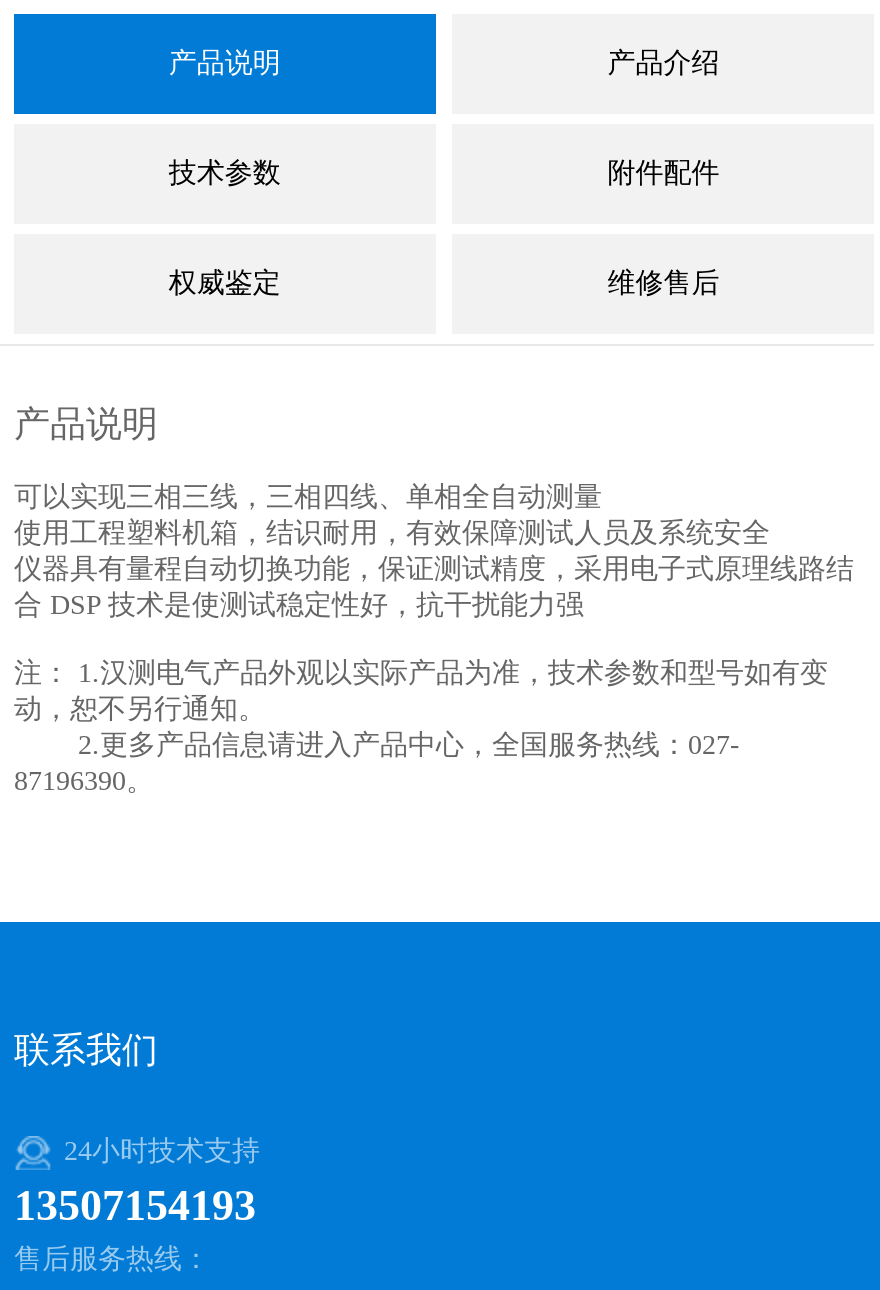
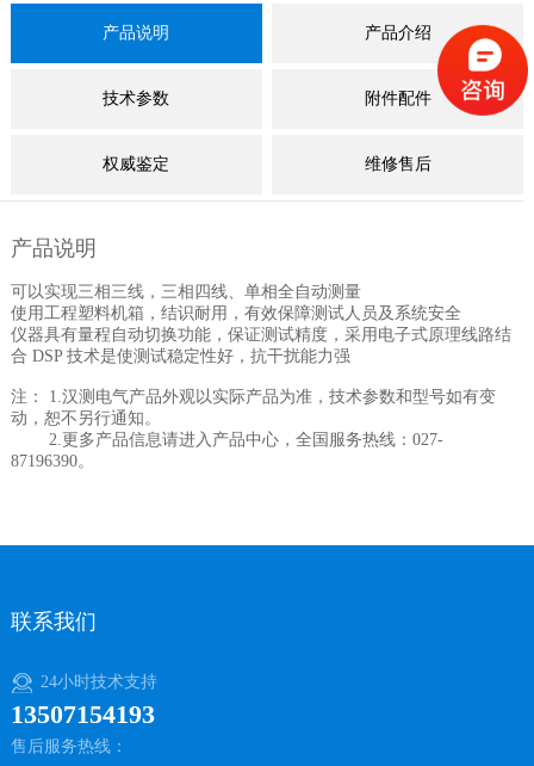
+ [image]
